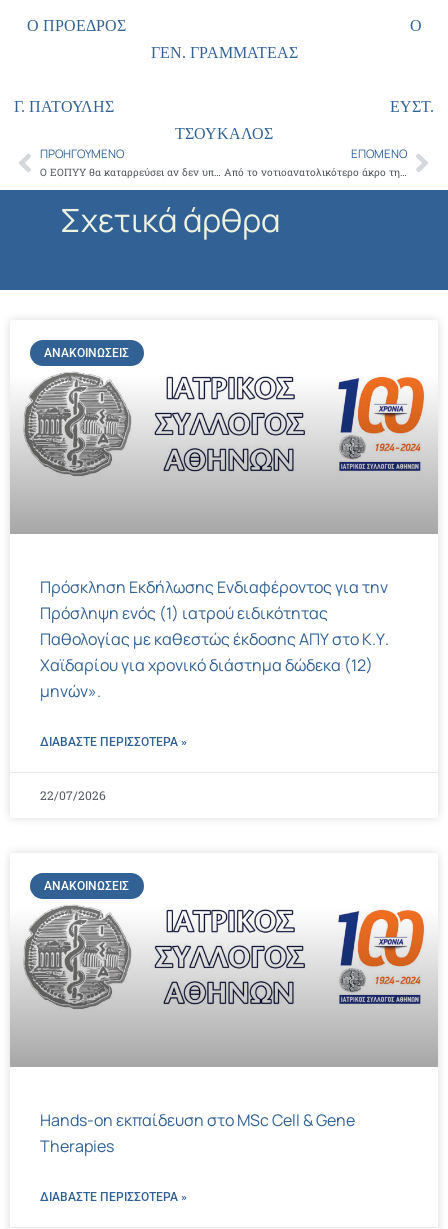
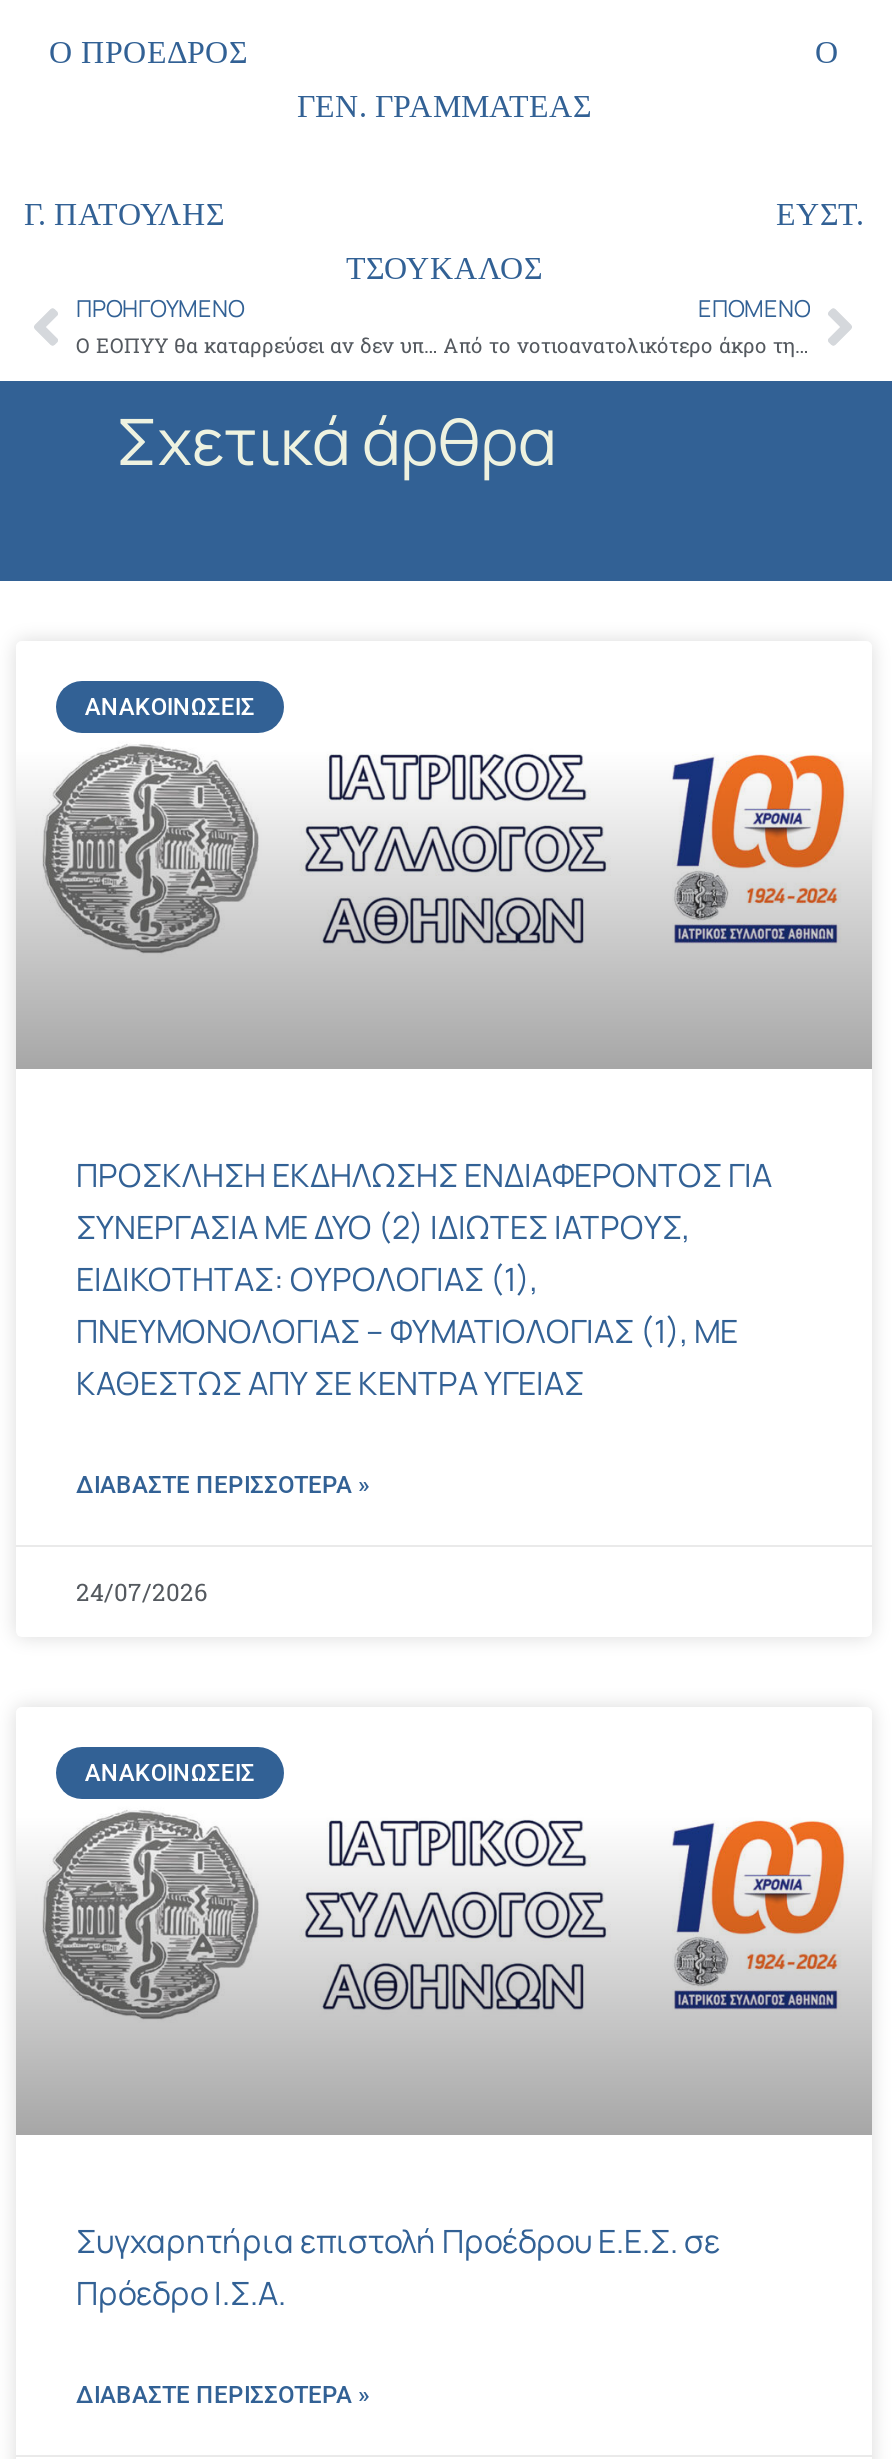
- Πρόσκληση Εκδήλωσης Ενδιαφέροντος για την
- Πρόσληψη ενός (1) ιατρού ειδικότητας
- Παθολογίας με καθεστώς έκδοσης ΑΠΥ στο Κ.Υ.
- Χαϊδαρίου για χρονικό διάστημα δώδεκα (12)
- μηνών».
+ ΠΡΟΣΚΛΗΣΗ ΕΚΔΗΛΩΣΗΣ ΕΝΔΙΑΦΕΡΟΝΤΟΣ ΓΙΑ
+ ΣΥΝΕΡΓΑΣΙΑ ΜΕ ΔΥΟ (2) ΙΔΙΩΤΕΣ ΙΑΤΡΟΥΣ,
+ ΕΙΔΙΚΟΤΗΤΑΣ: ΟΥΡΟΛΟΓΙΑΣ (1),
+ ΠΝΕΥΜΟΝΟΛΟΓΙΑΣ – ΦΥΜΑΤΙΟΛΟΓΙΑΣ (1), ΜΕ
+ ΚΑΘΕΣΤΩΣ ΑΠΥ ΣΕ ΚΕΝΤΡΑ ΥΓΕΙΑΣ

- 22/07/2026
+ 24/07/2026

- Hands-on εκπαίδευση στο MSc Cell & Gene
- Therapies
+ Συγχαρητήρια επιστολή Προέδρου Ε.Ε.Σ. σε
+ Πρόεδρο Ι.Σ.Α.
